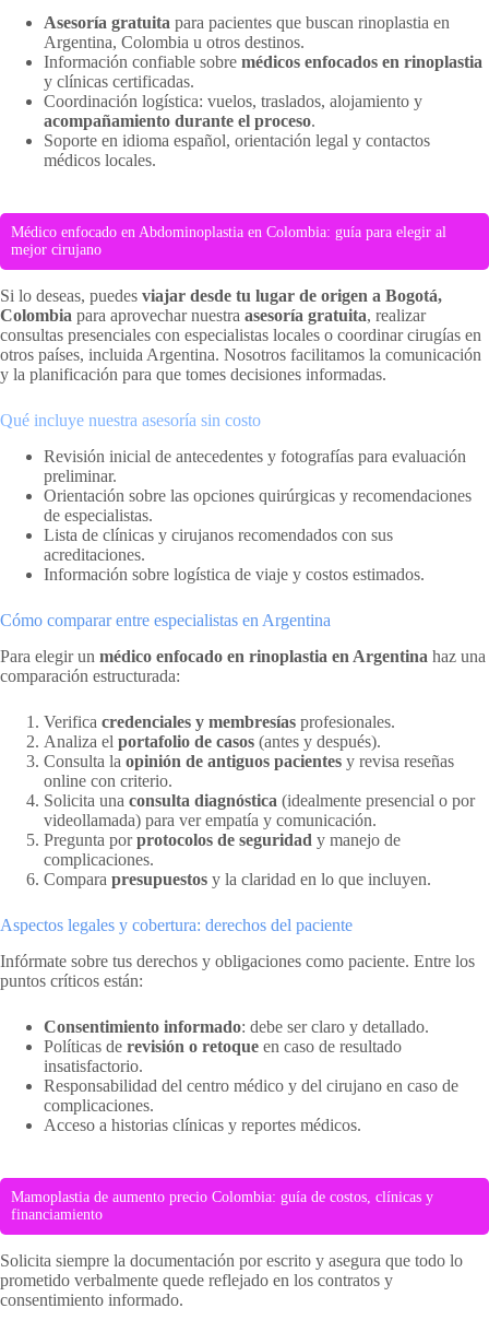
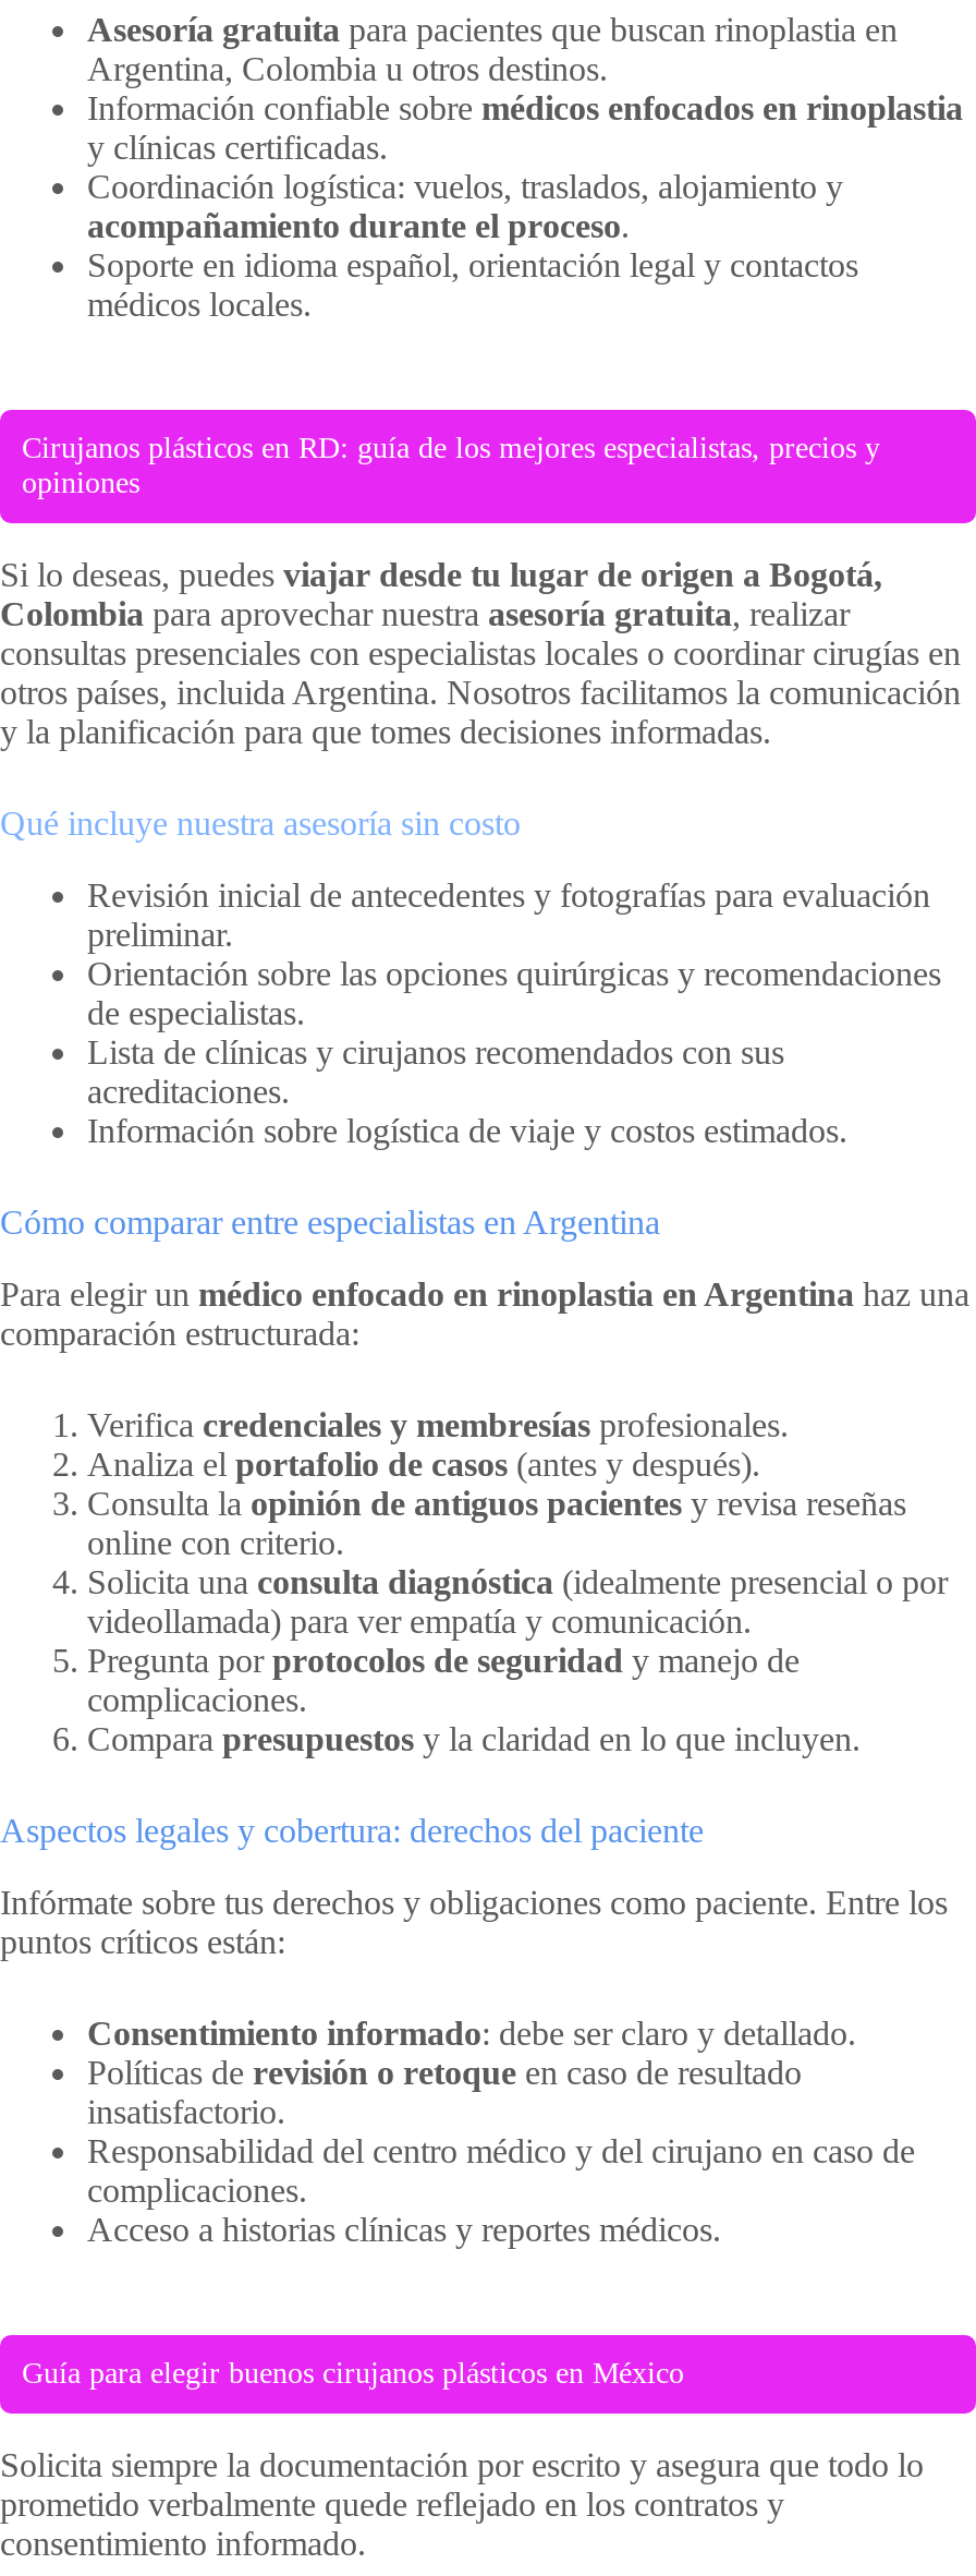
- Médico enfocado en Abdominoplastia en Colombia: guía para elegir al
- mejor cirujano
+ Cirujanos plásticos en RD: guía de los mejores especialistas, precios y
+ opiniones

- Mamoplastia de aumento precio Colombia: guía de costos, clínicas y
- financiamiento
+ Guía para elegir buenos cirujanos plásticos en México
